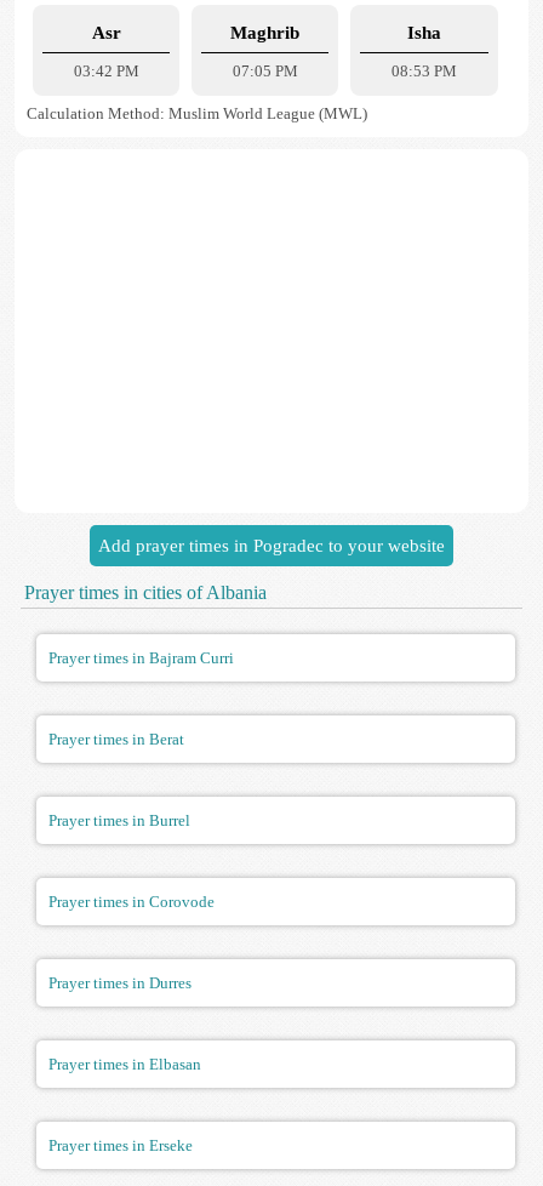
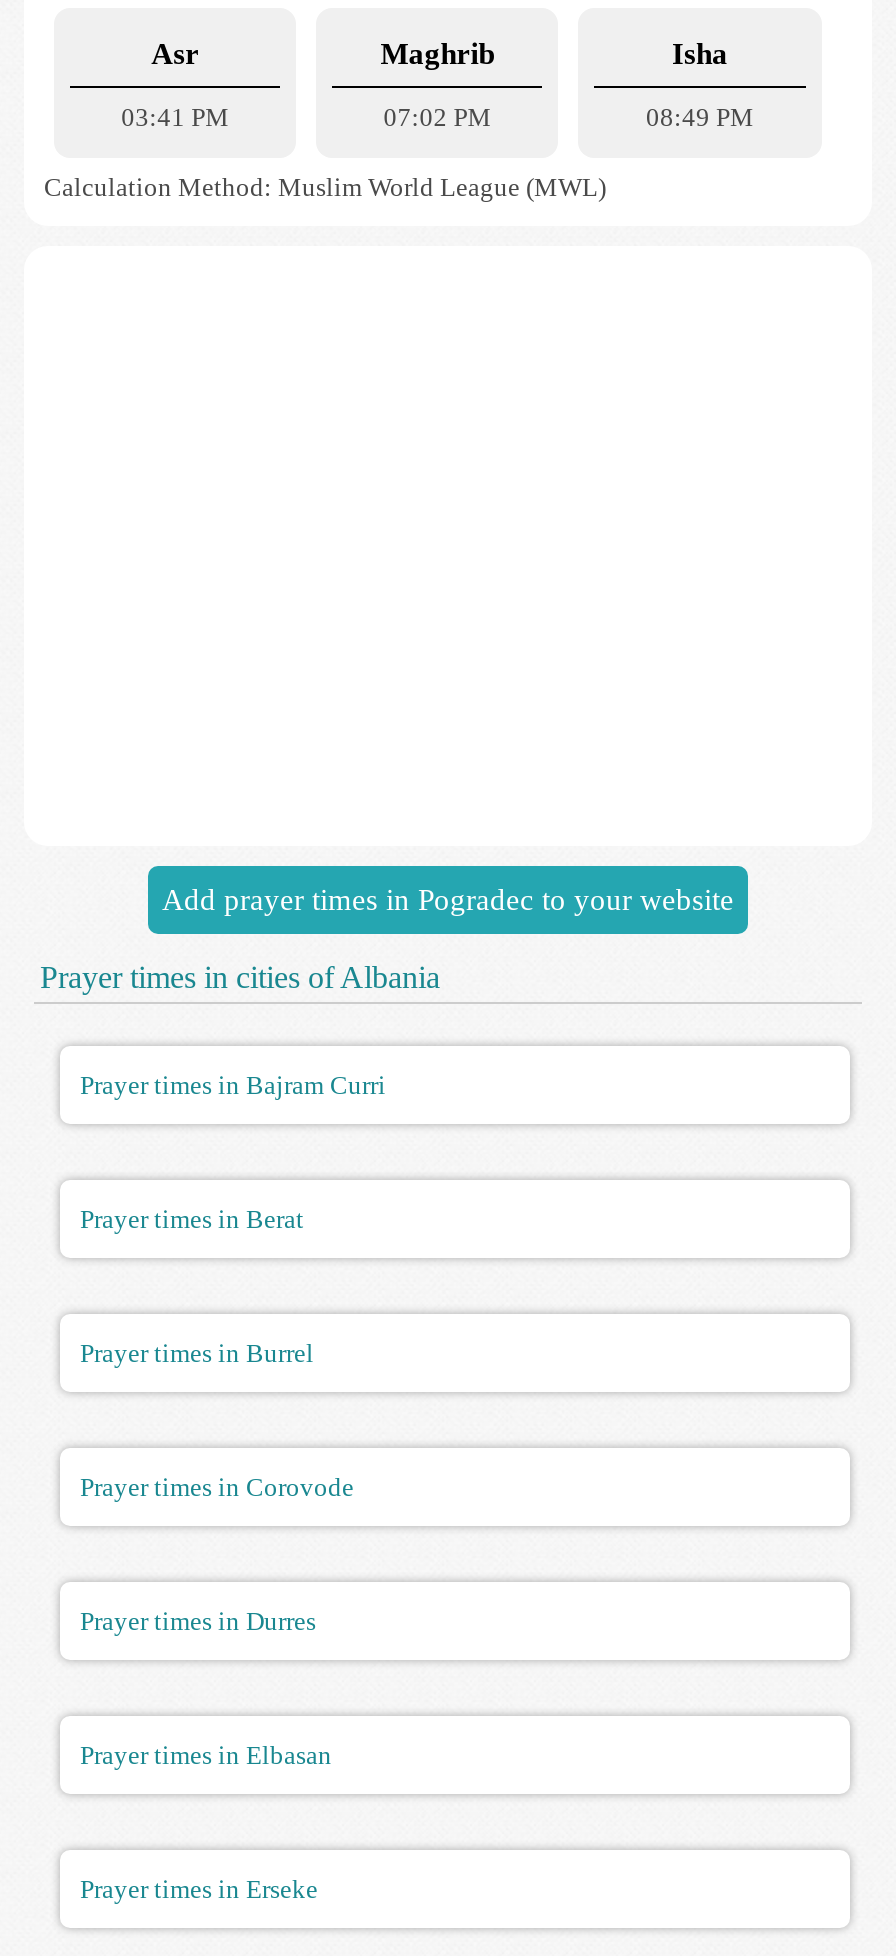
- 03:42 PM
+ 03:41 PM

- 07:05 PM
+ 07:02 PM

- 08:53 PM
+ 08:49 PM
